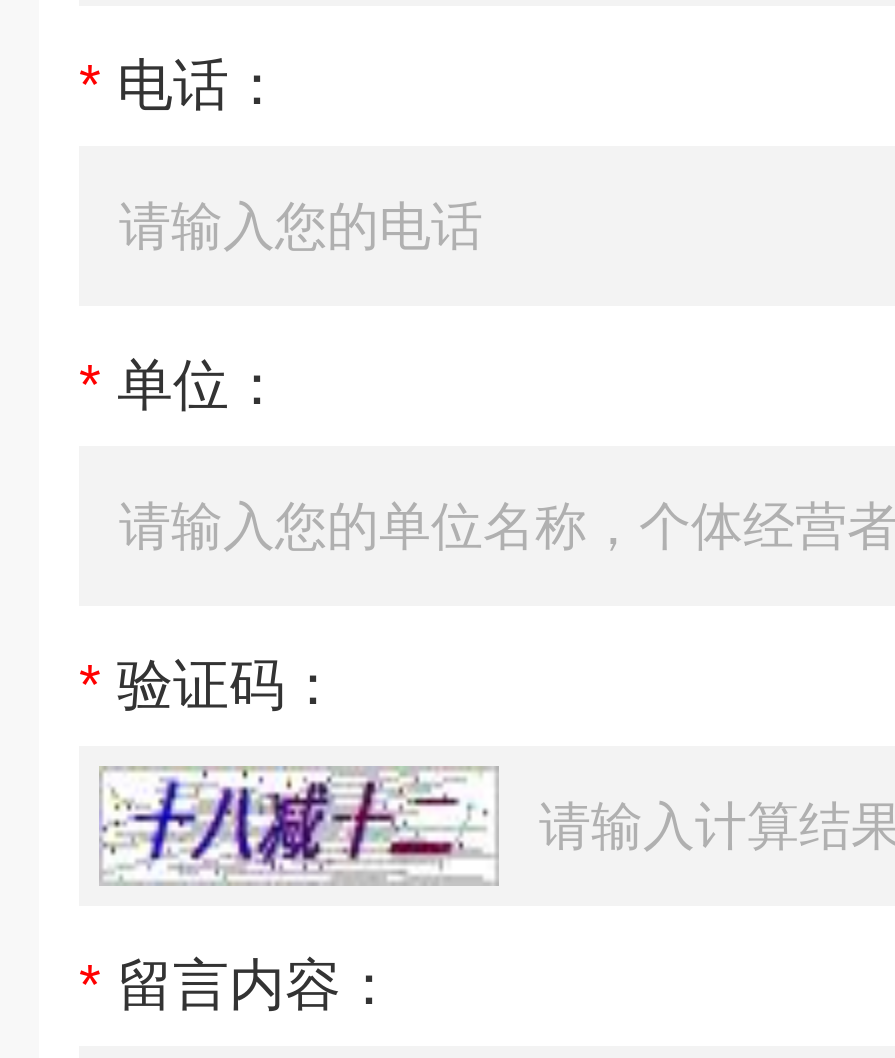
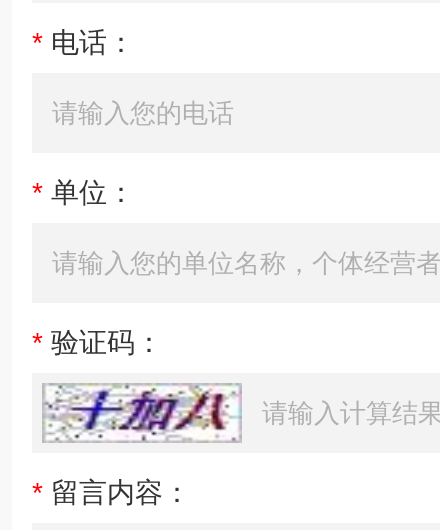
- [image]
+ [image]
